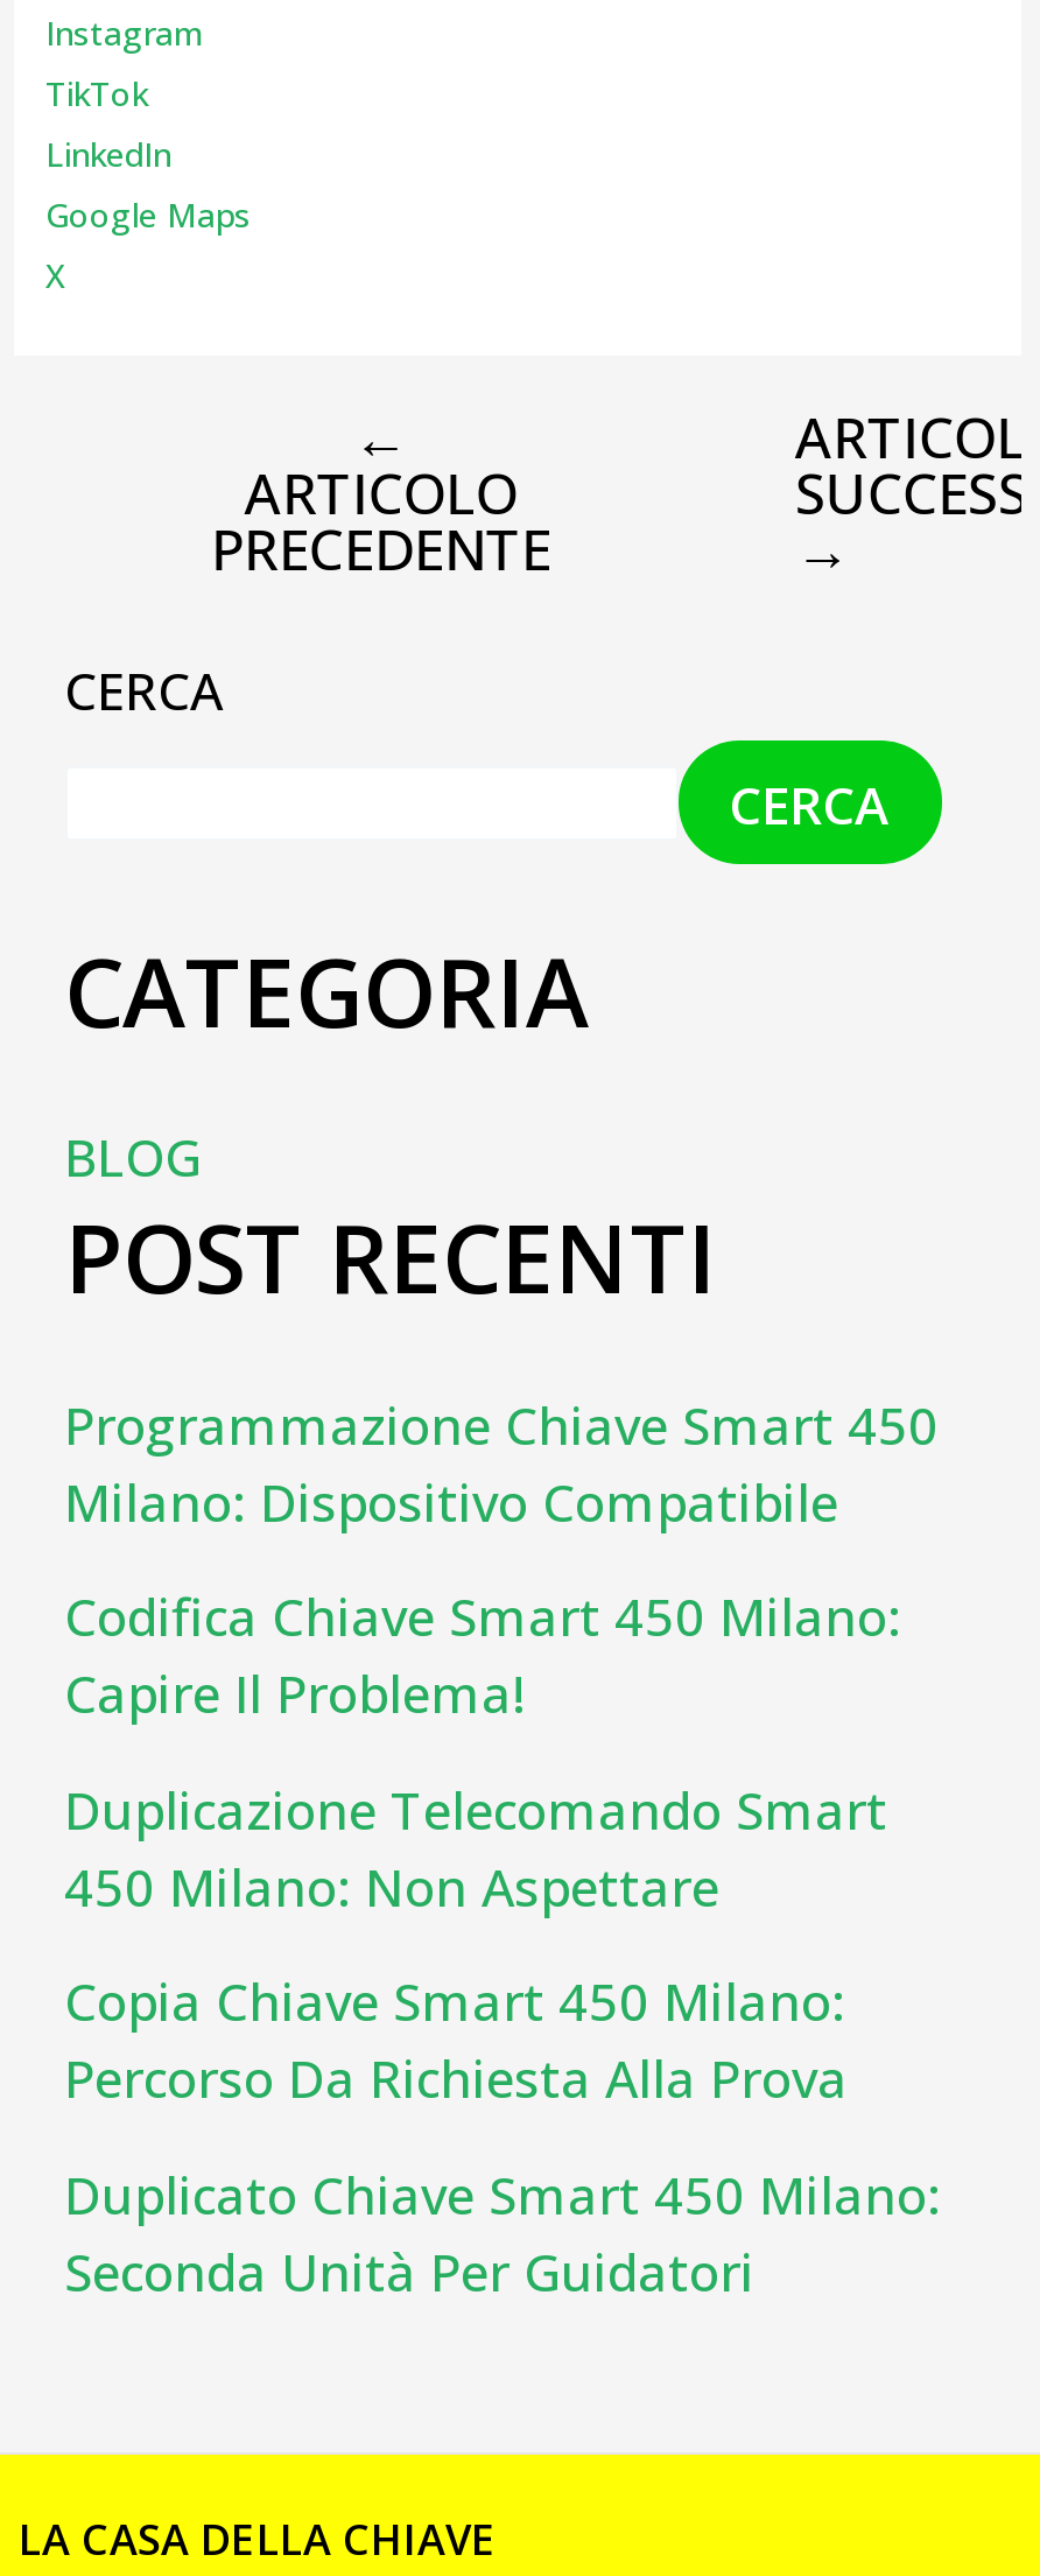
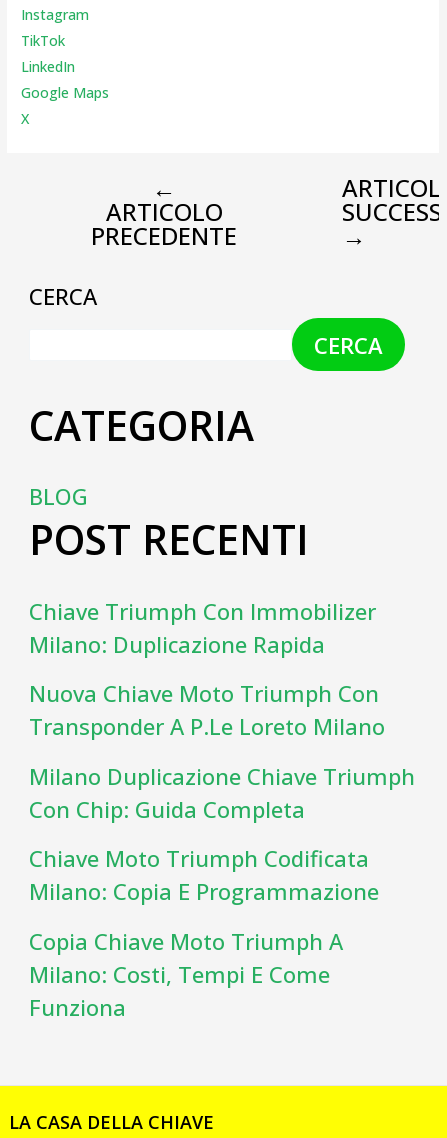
- Programmazione Chiave Smart 450
- Milano: Dispositivo Compatibile
+ Chiave Triumph Con Immobilizer
+ Milano: Duplicazione Rapida

- Codifica Chiave Smart 450 Milano:
- Capire Il Problema!
+ Nuova Chiave Moto Triumph Con
+ Transponder A P.le Loreto Milano

- Duplicazione Telecomando Smart
- 450 Milano: Non Aspettare
+ Milano Duplicazione Chiave Triumph
+ Con Chip: Guida Completa

- Copia Chiave Smart 450 Milano:
- Percorso Da Richiesta Alla Prova
+ Chiave Moto Triumph Codificata
+ Milano: Copia E Programmazione

- Duplicato Chiave Smart 450 Milano:
- Seconda Unità Per Guidatori
+ Copia Chiave Moto Triumph A
+ Milano: Costi, Tempi E Come
+ Funziona
